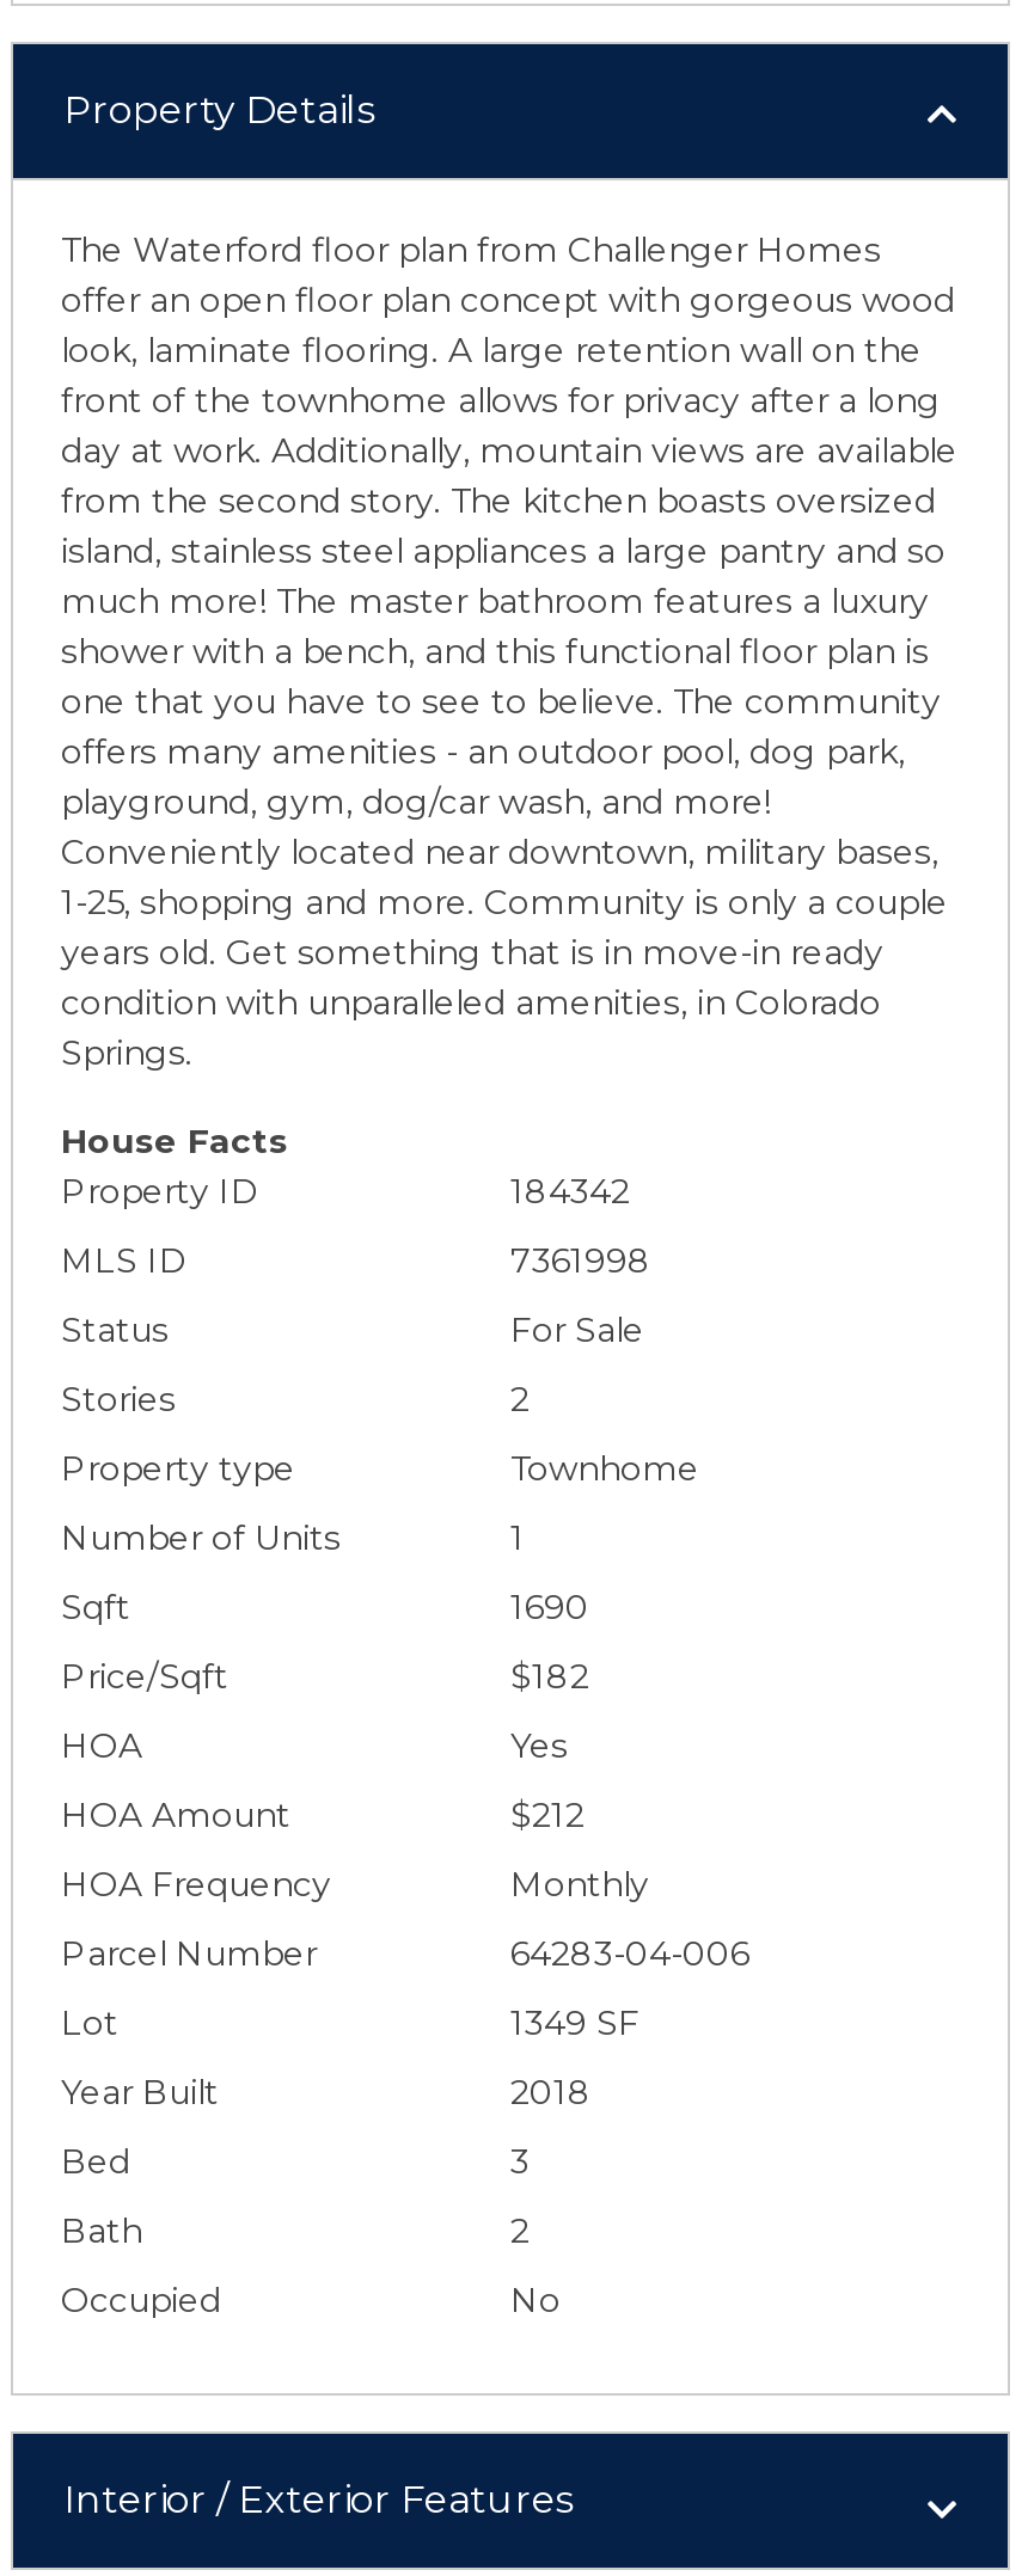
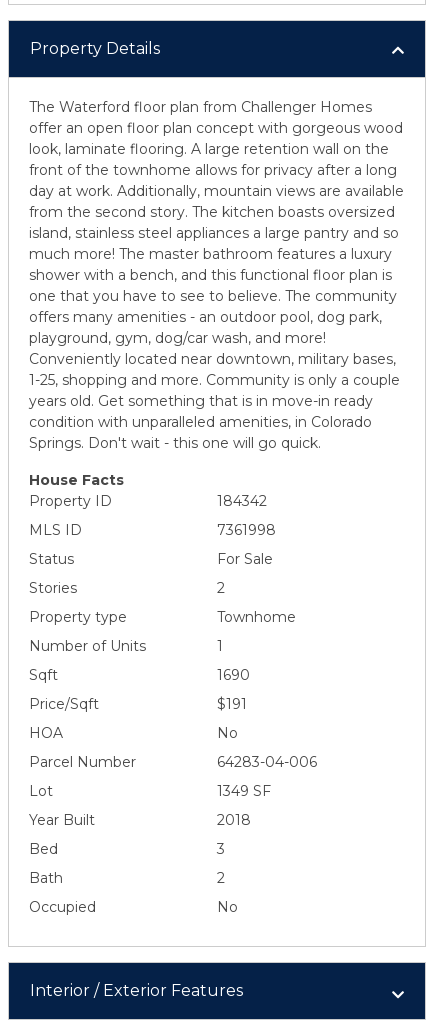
- Springs.
+ Springs. Don't wait - this one will go quick.

- $182
+ $191

- Yes
- HOA Amount
- $212
- HOA Frequency
- Monthly
+ No
